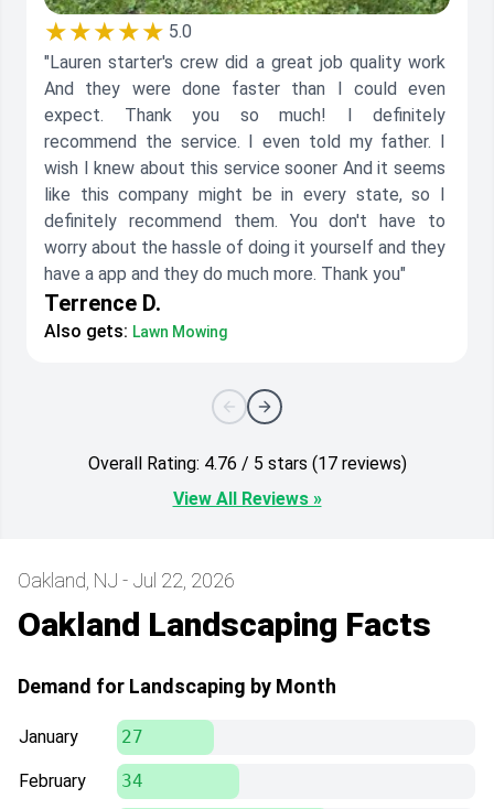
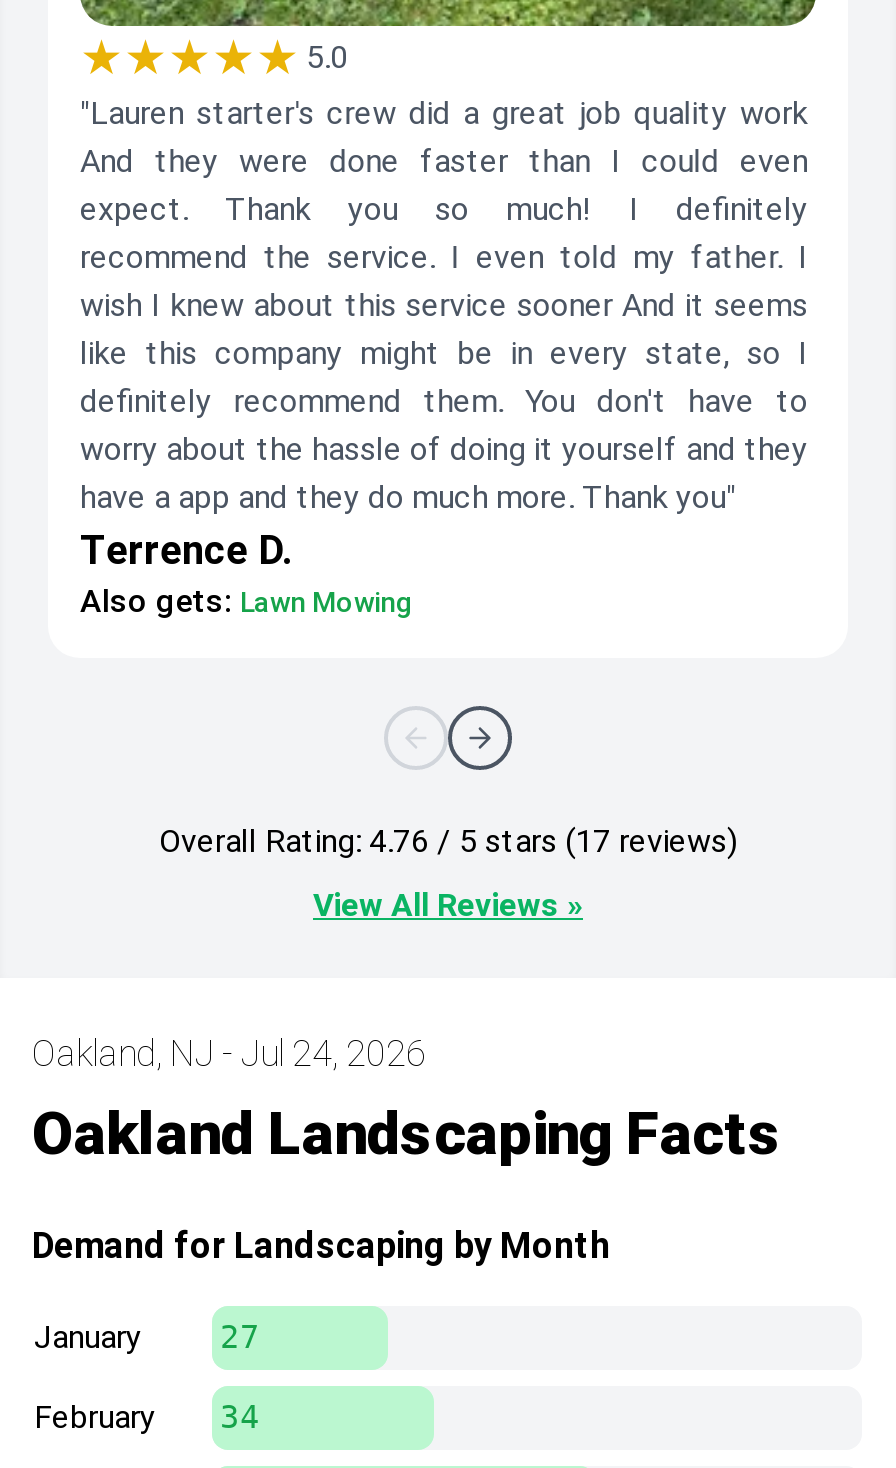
- Oakland, NJ - Jul 22, 2026
+ Oakland, NJ - Jul 24, 2026
